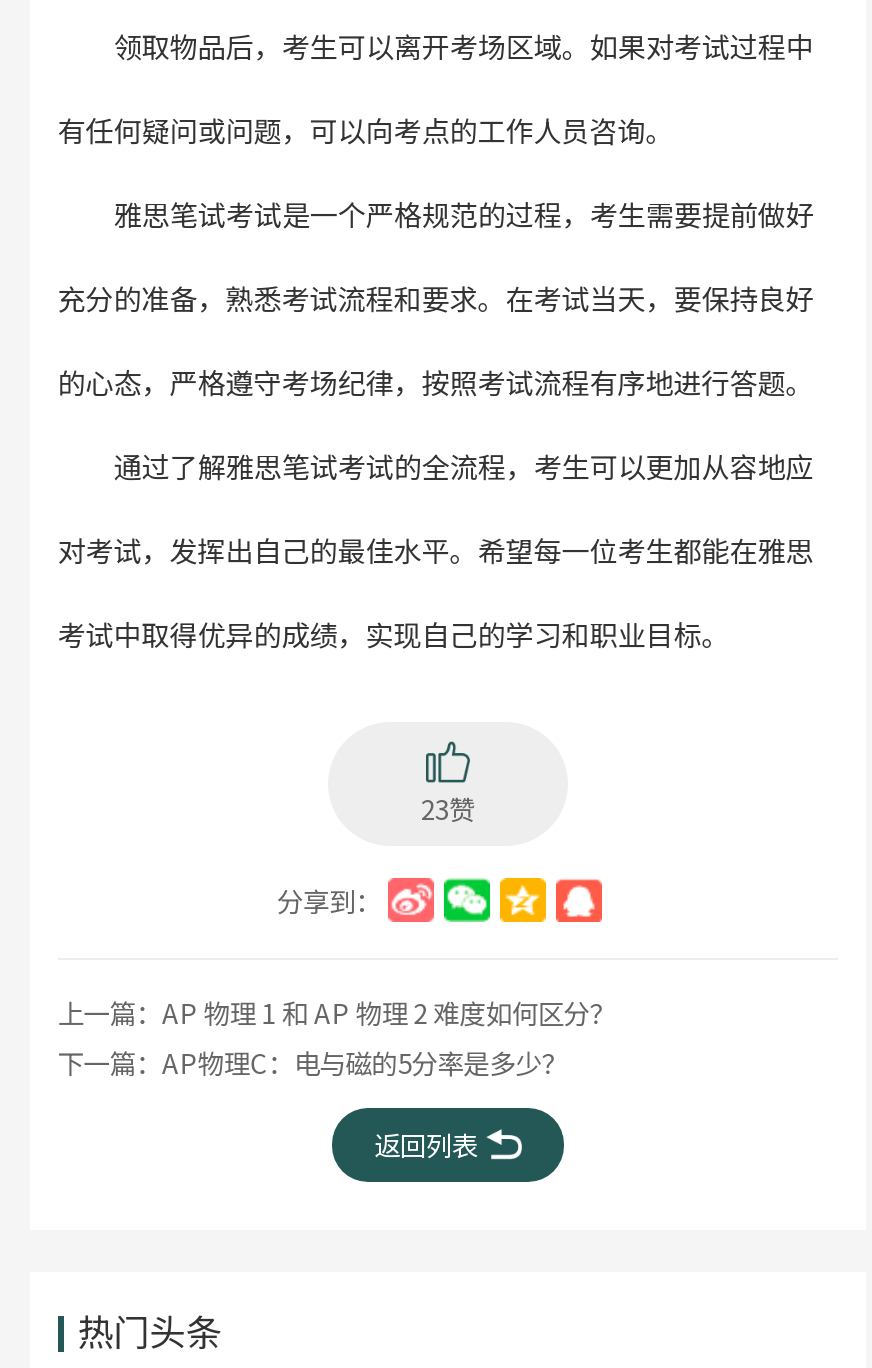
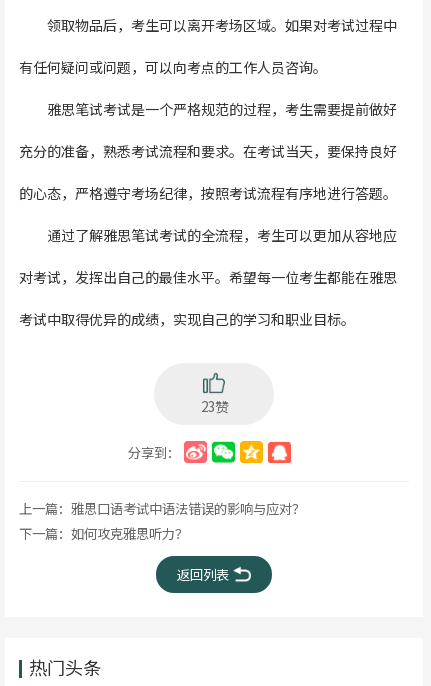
- 上一篇：AP 物理 1 和 AP 物理 2 难度如何区分？
- 下一篇：AP物理C：电与磁的5分率是多少？
+ 上一篇：雅思口语考试中语法错误的影响与应对？
+ 下一篇：如何攻克雅思听力？
